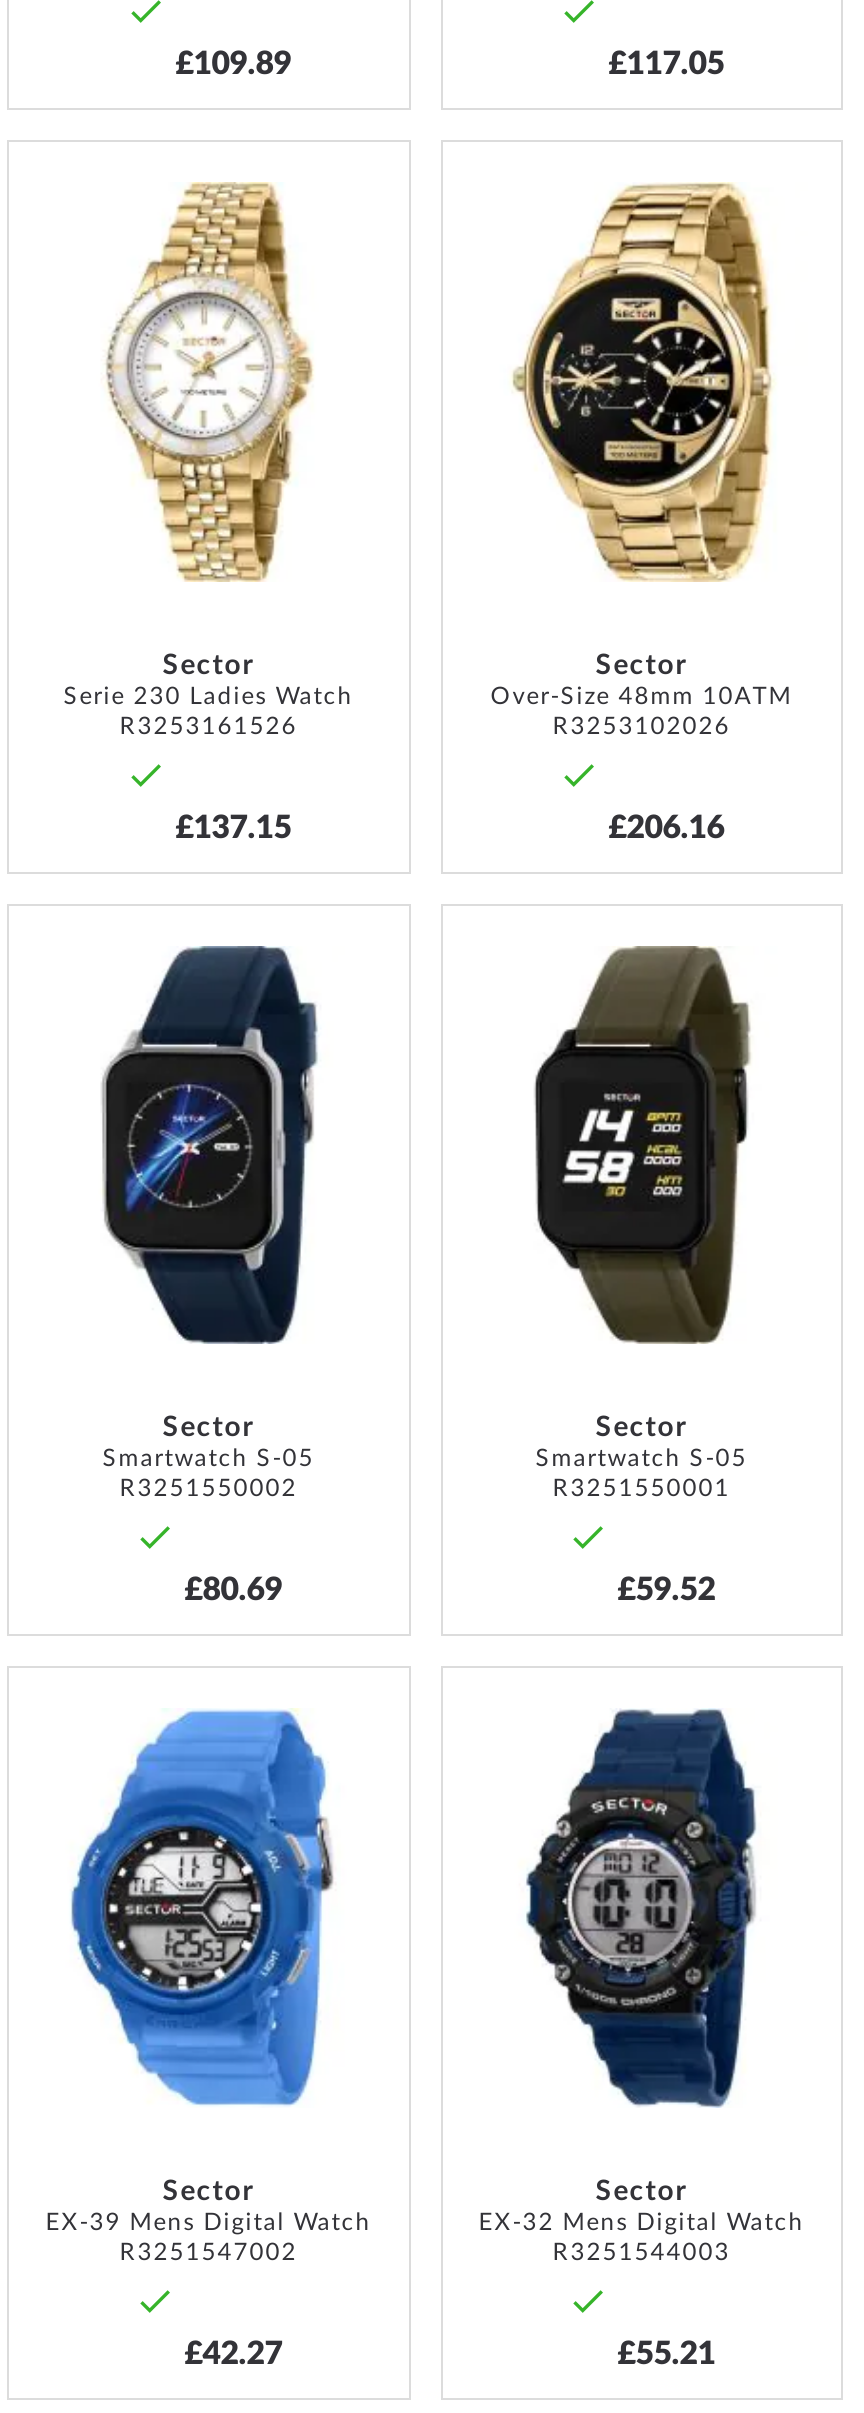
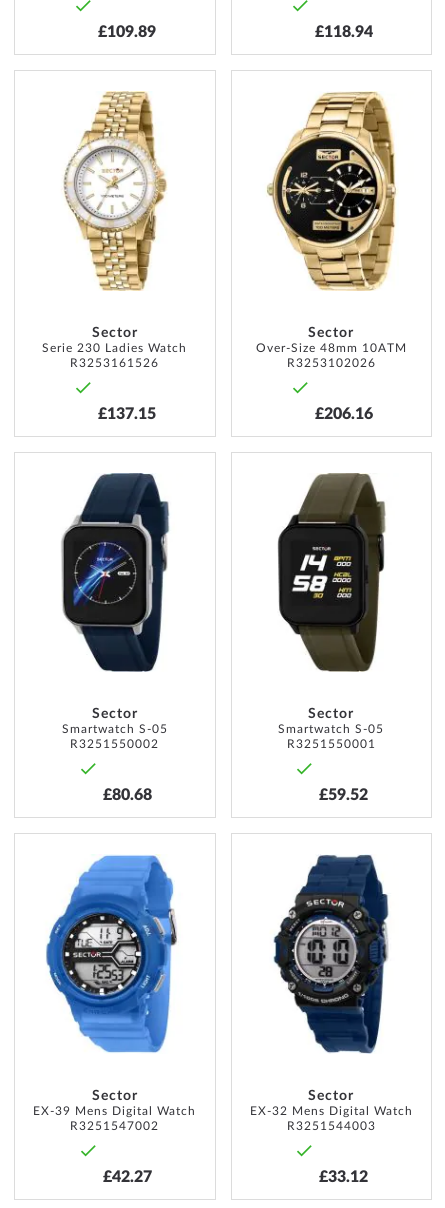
- £117.05
+ £118.94

- £80.69
+ £80.68

- £55.21
+ £33.12
